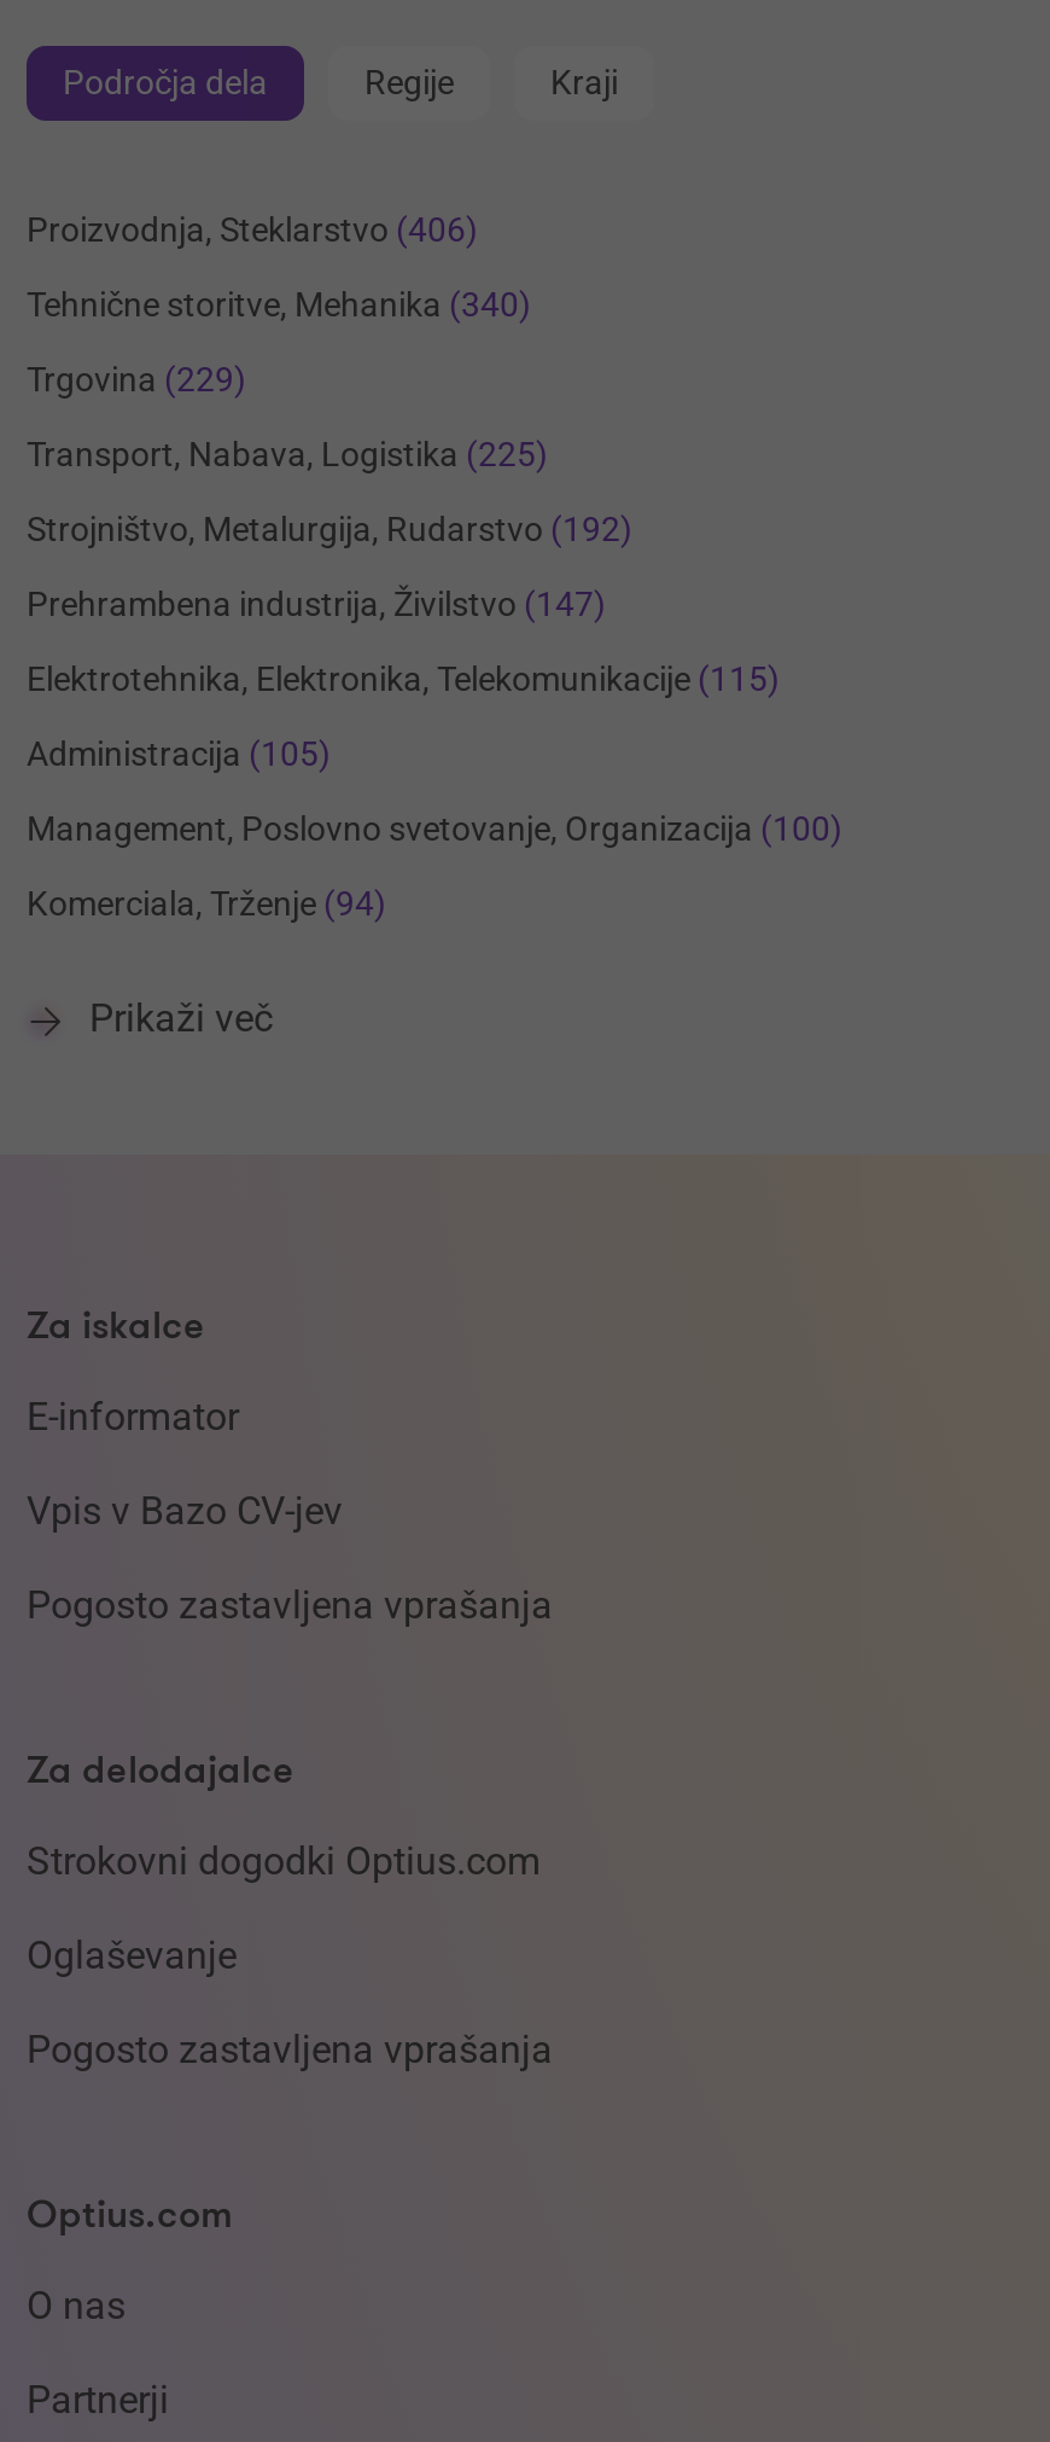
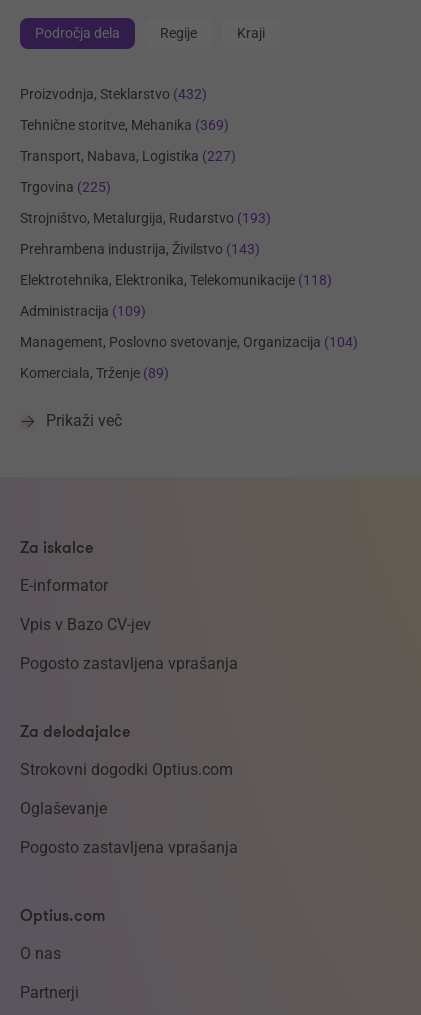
- Proizvodnja, Steklarstvo (406)
+ Proizvodnja, Steklarstvo (432)

- Tehnične storitve, Mehanika (340)
+ Tehnične storitve, Mehanika (369)

- Trgovina (229)
+ Transport, Nabava, Logistika (227)

- Transport, Nabava, Logistika (225)
+ Trgovina (225)

- Strojništvo, Metalurgija, Rudarstvo (192)
+ Strojništvo, Metalurgija, Rudarstvo (193)

- Prehrambena industrija, Živilstvo (147)
+ Prehrambena industrija, Živilstvo (143)

- Elektrotehnika, Elektronika, Telekomunikacije (115)
+ Elektrotehnika, Elektronika, Telekomunikacije (118)

- Administracija (105)
+ Administracija (109)

- Management, Poslovno svetovanje, Organizacija (100)
+ Management, Poslovno svetovanje, Organizacija (104)

- Komerciala, Trženje (94)
+ Komerciala, Trženje (89)
